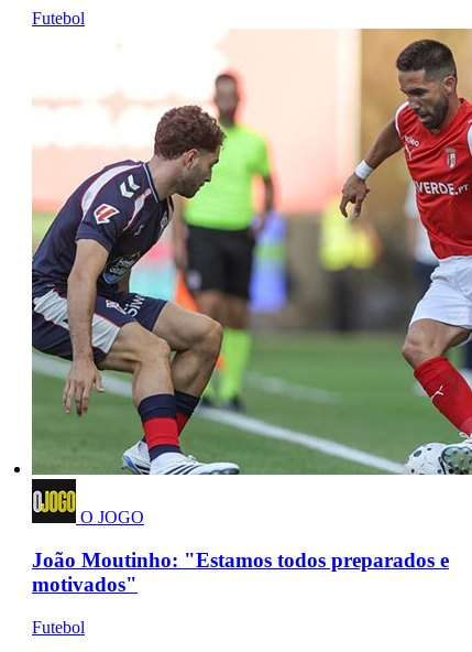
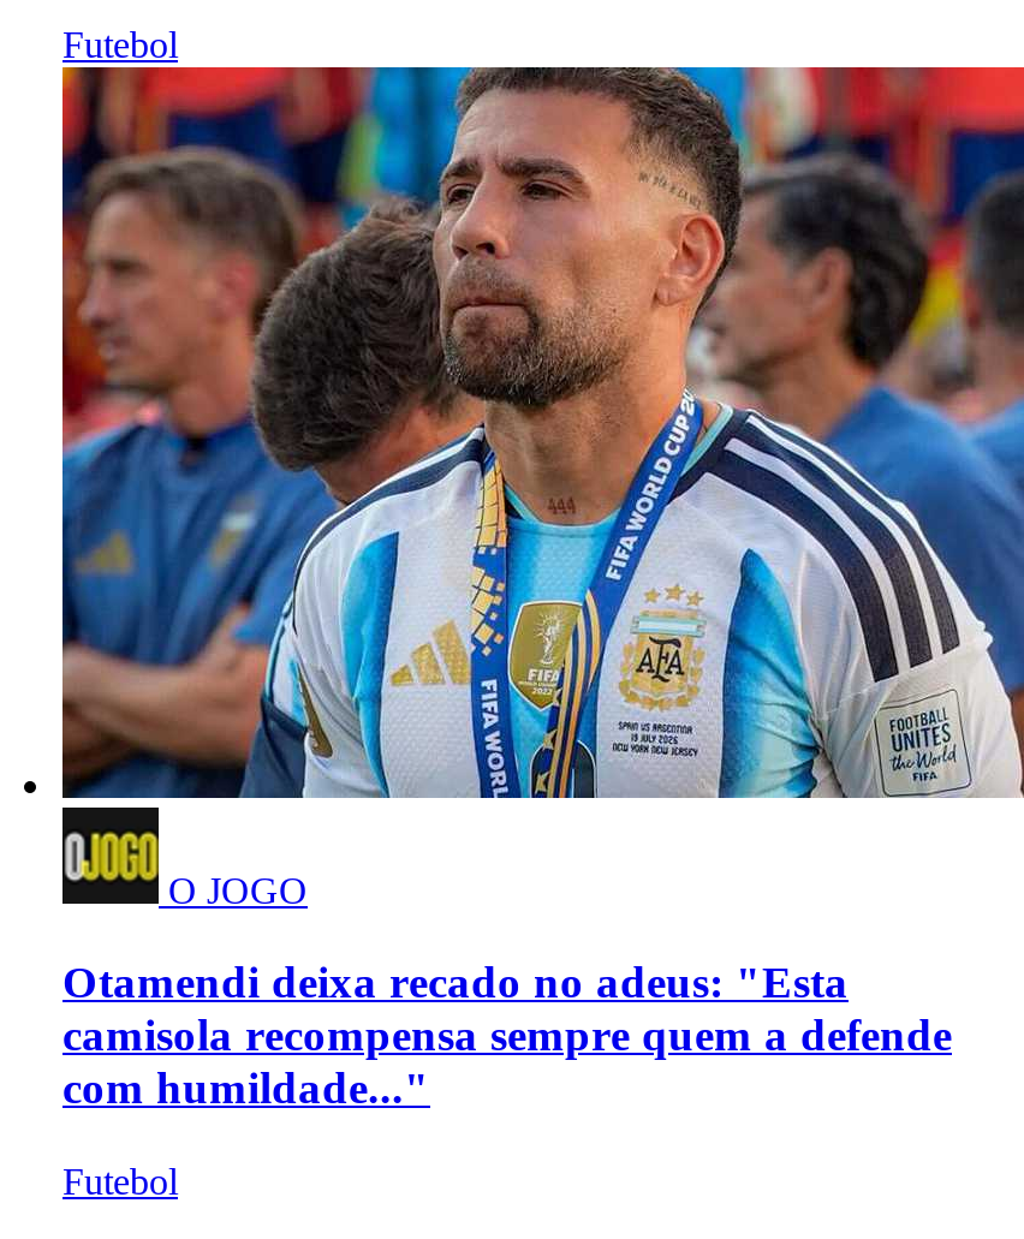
- [image]
+ [image]

moved up: O JOGO

- João Moutinho: "Estamos todos preparados e
- motivados"
+ Otamendi deixa recado no adeus: "Esta
+ camisola recompensa sempre quem a defende
+ com humildade..."
